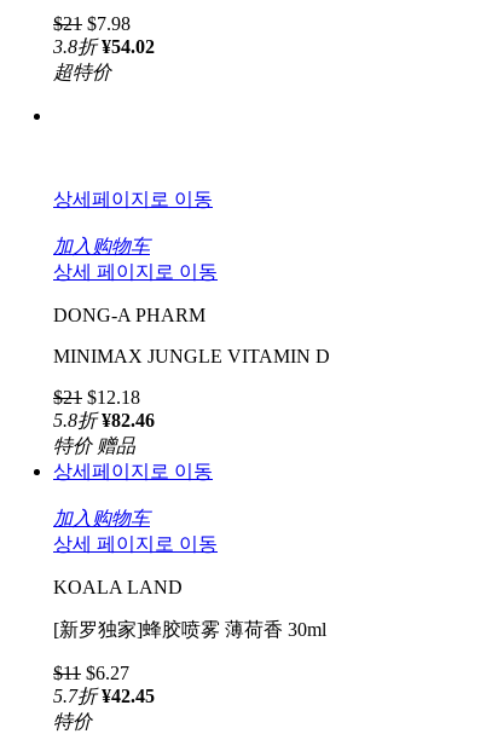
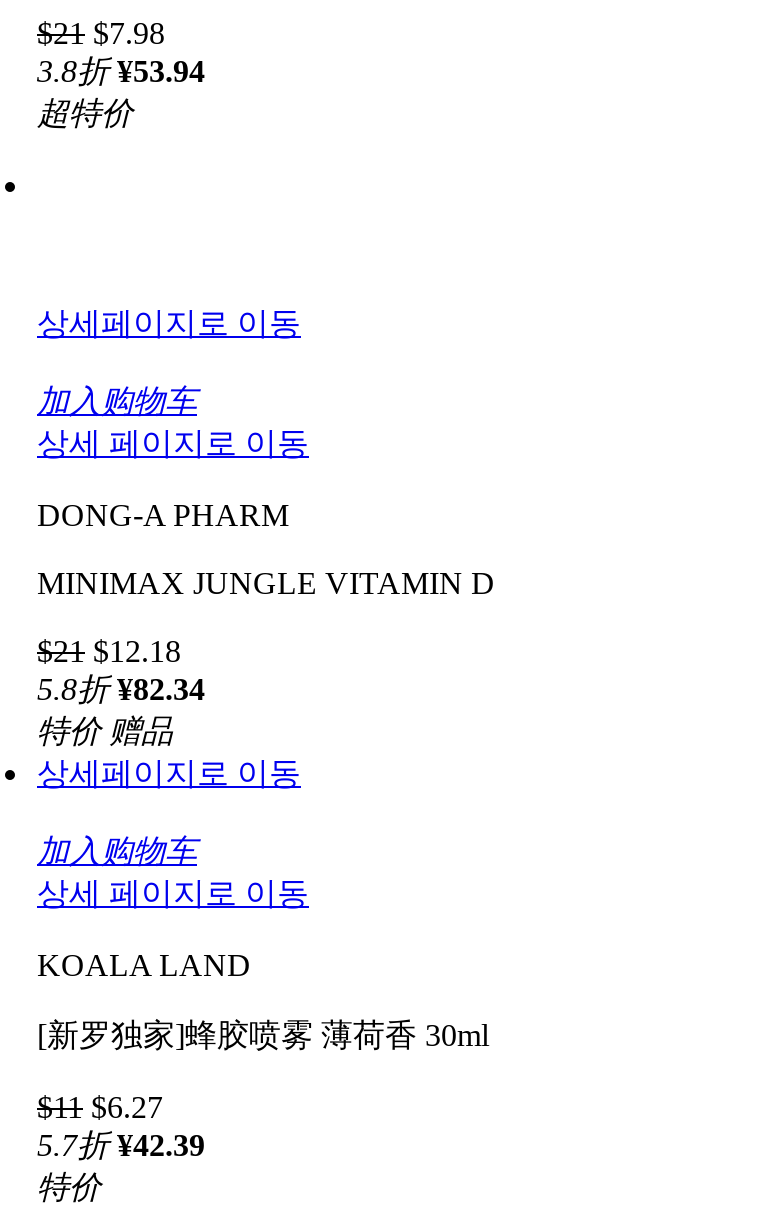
- 3.8折 ¥54.02
+ 3.8折 ¥53.94

- 5.8折 ¥82.46
+ 5.8折 ¥82.34

- 5.7折 ¥42.45
+ 5.7折 ¥42.39
